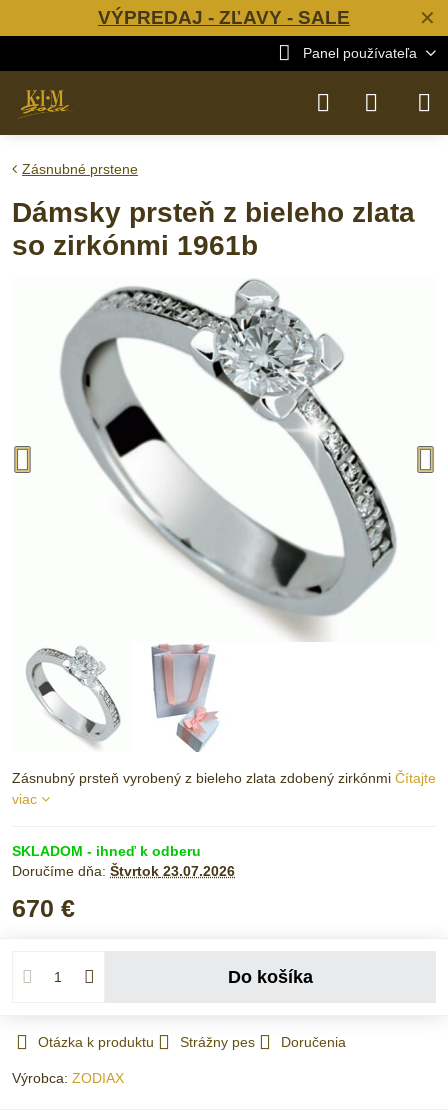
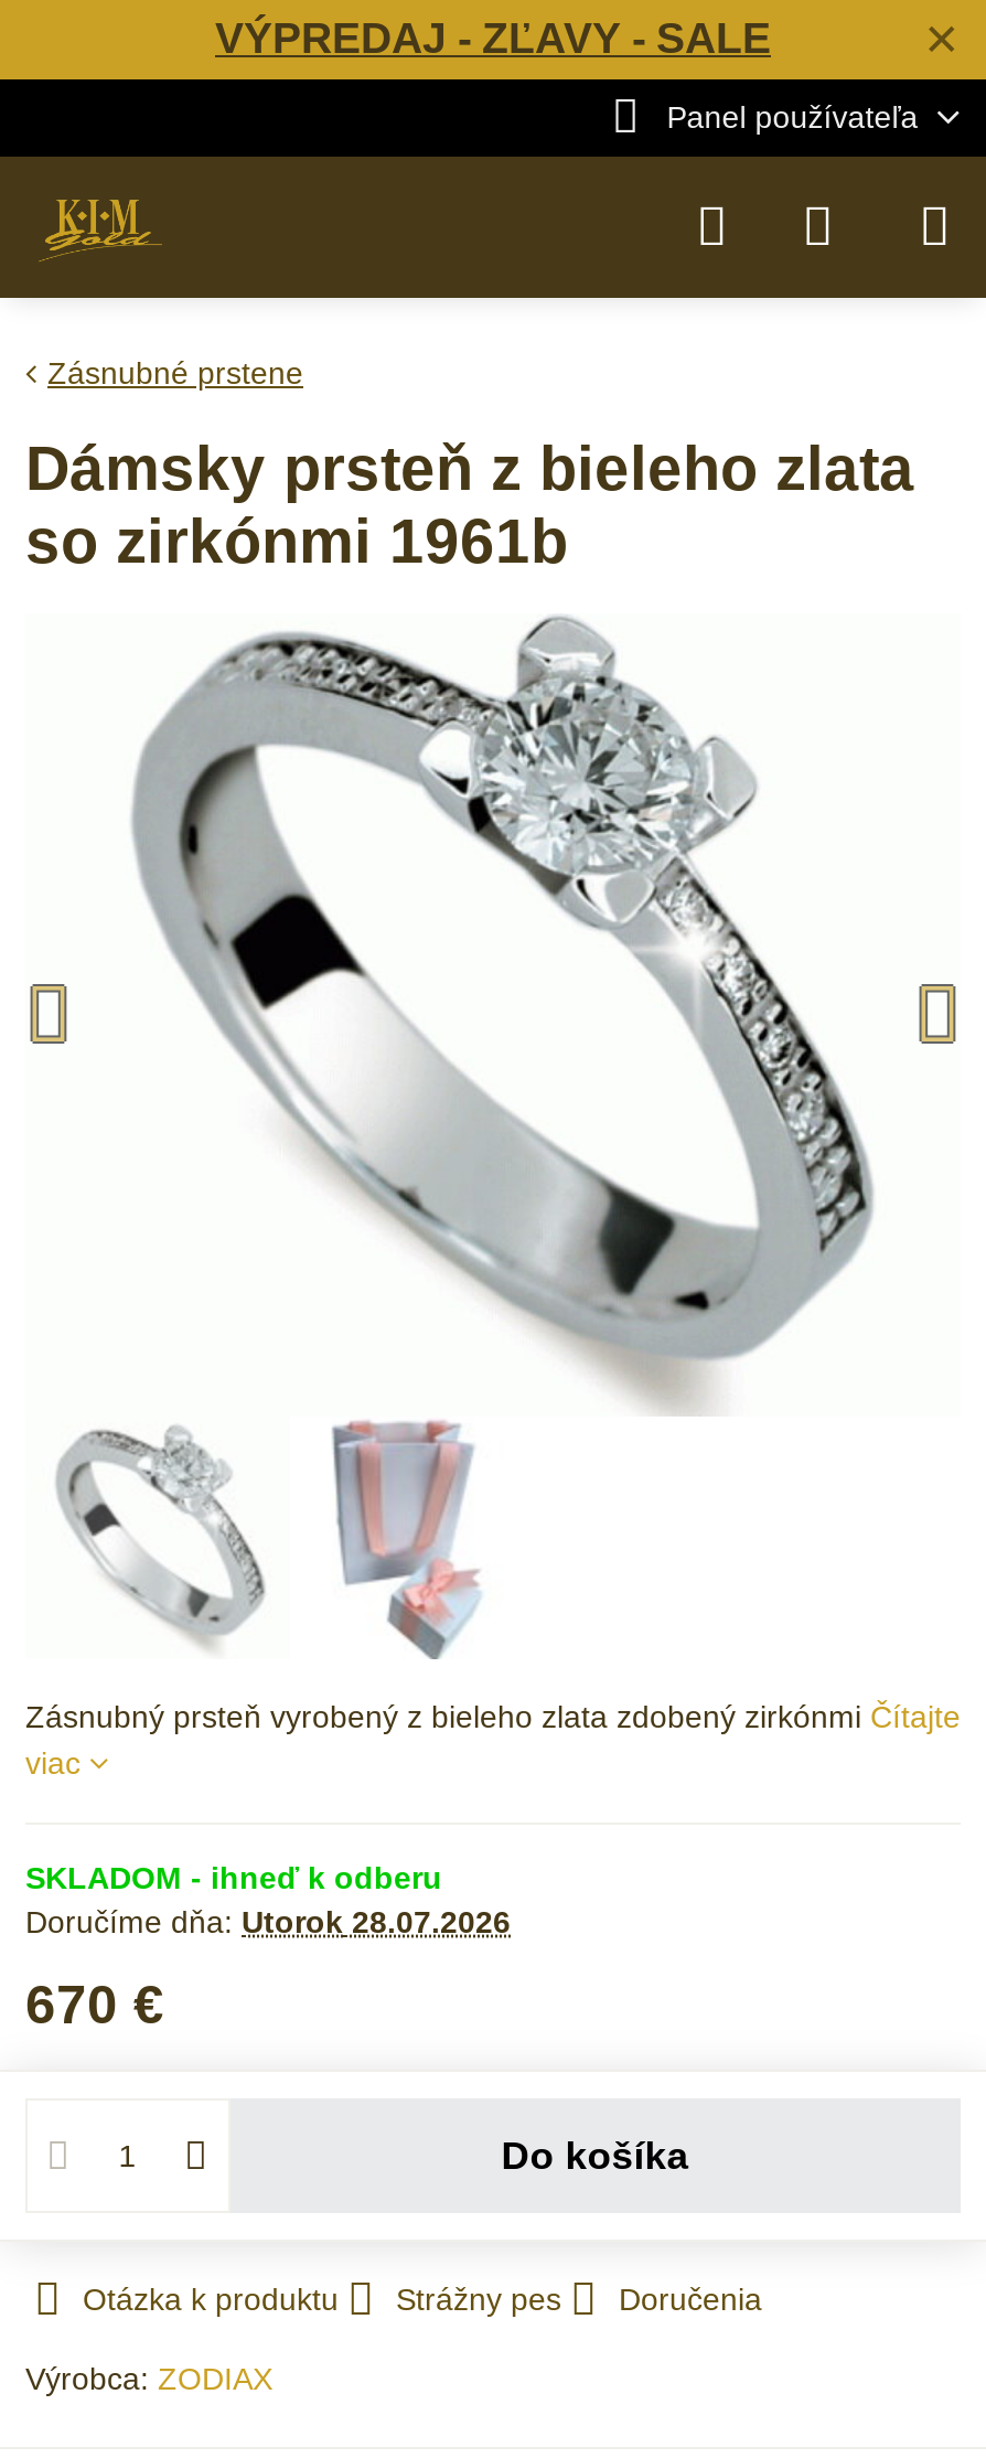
- Doručíme dňa: Štvrtok 23.07.2026
+ Doručíme dňa: Utorok 28.07.2026
